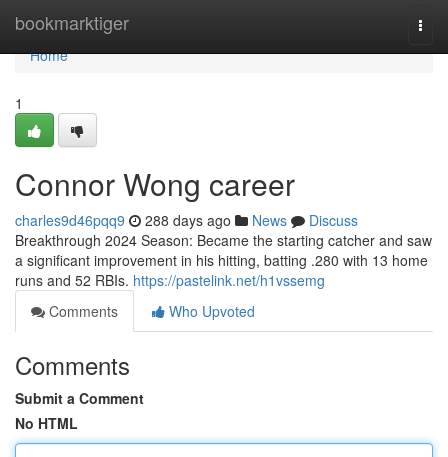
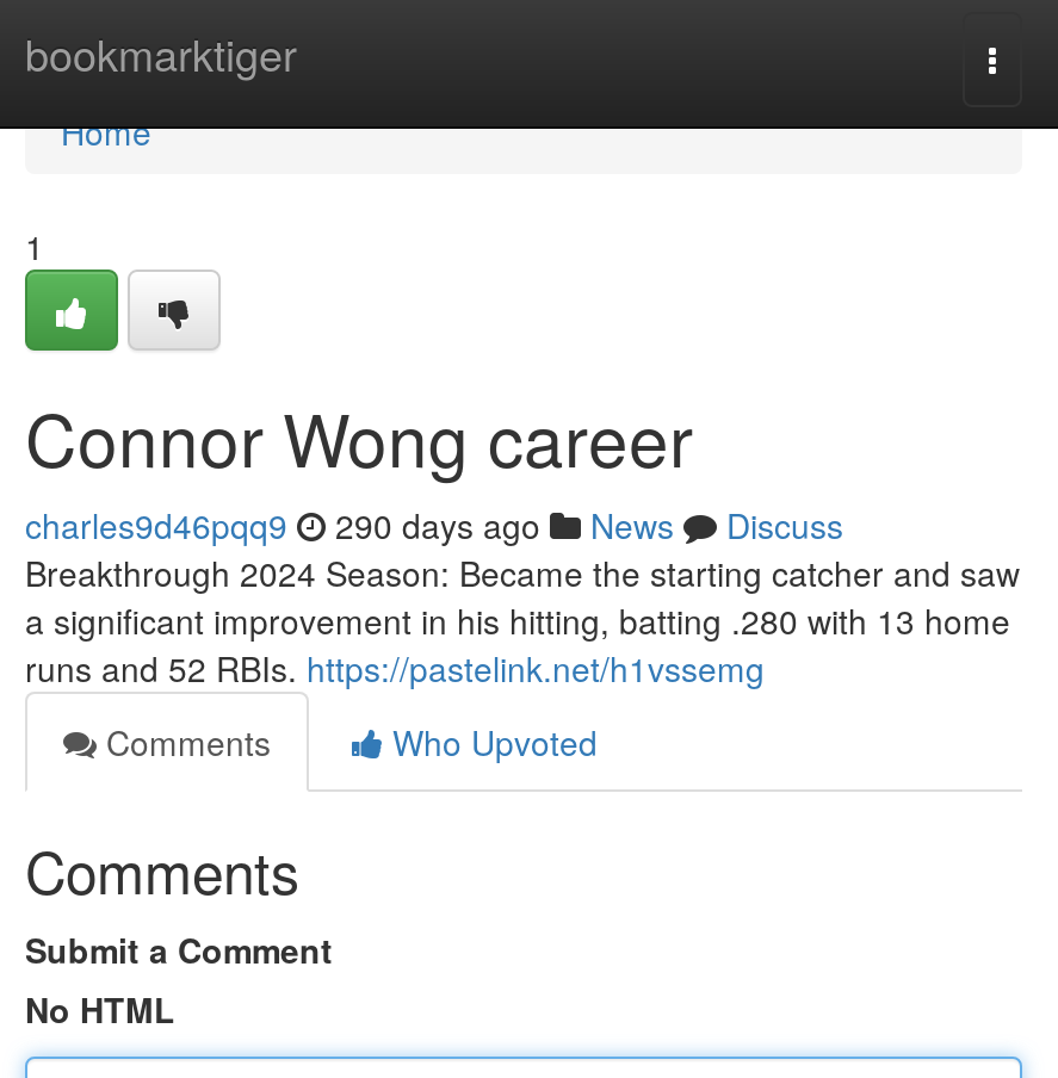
- charles9d46pqq9 288 days ago News Discuss
+ charles9d46pqq9 290 days ago News Discuss
